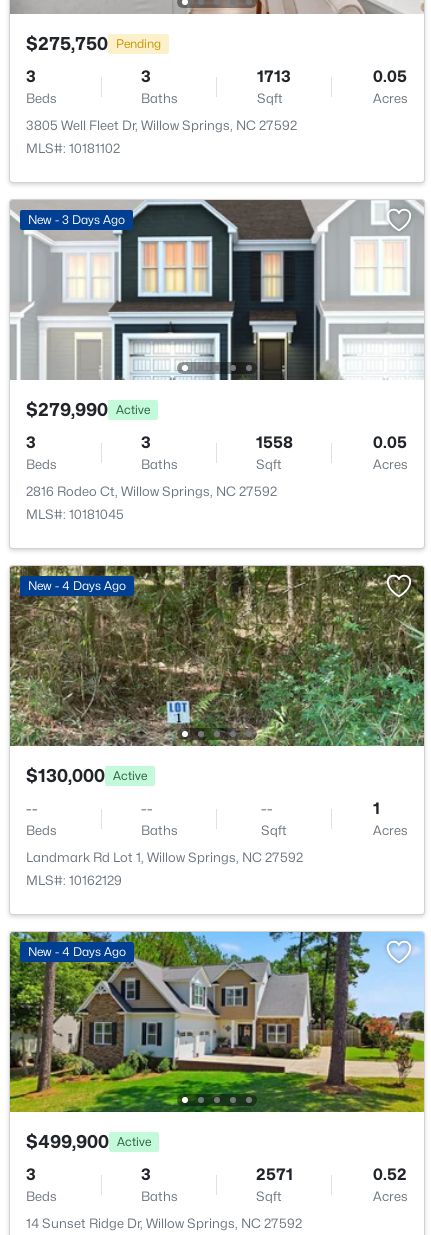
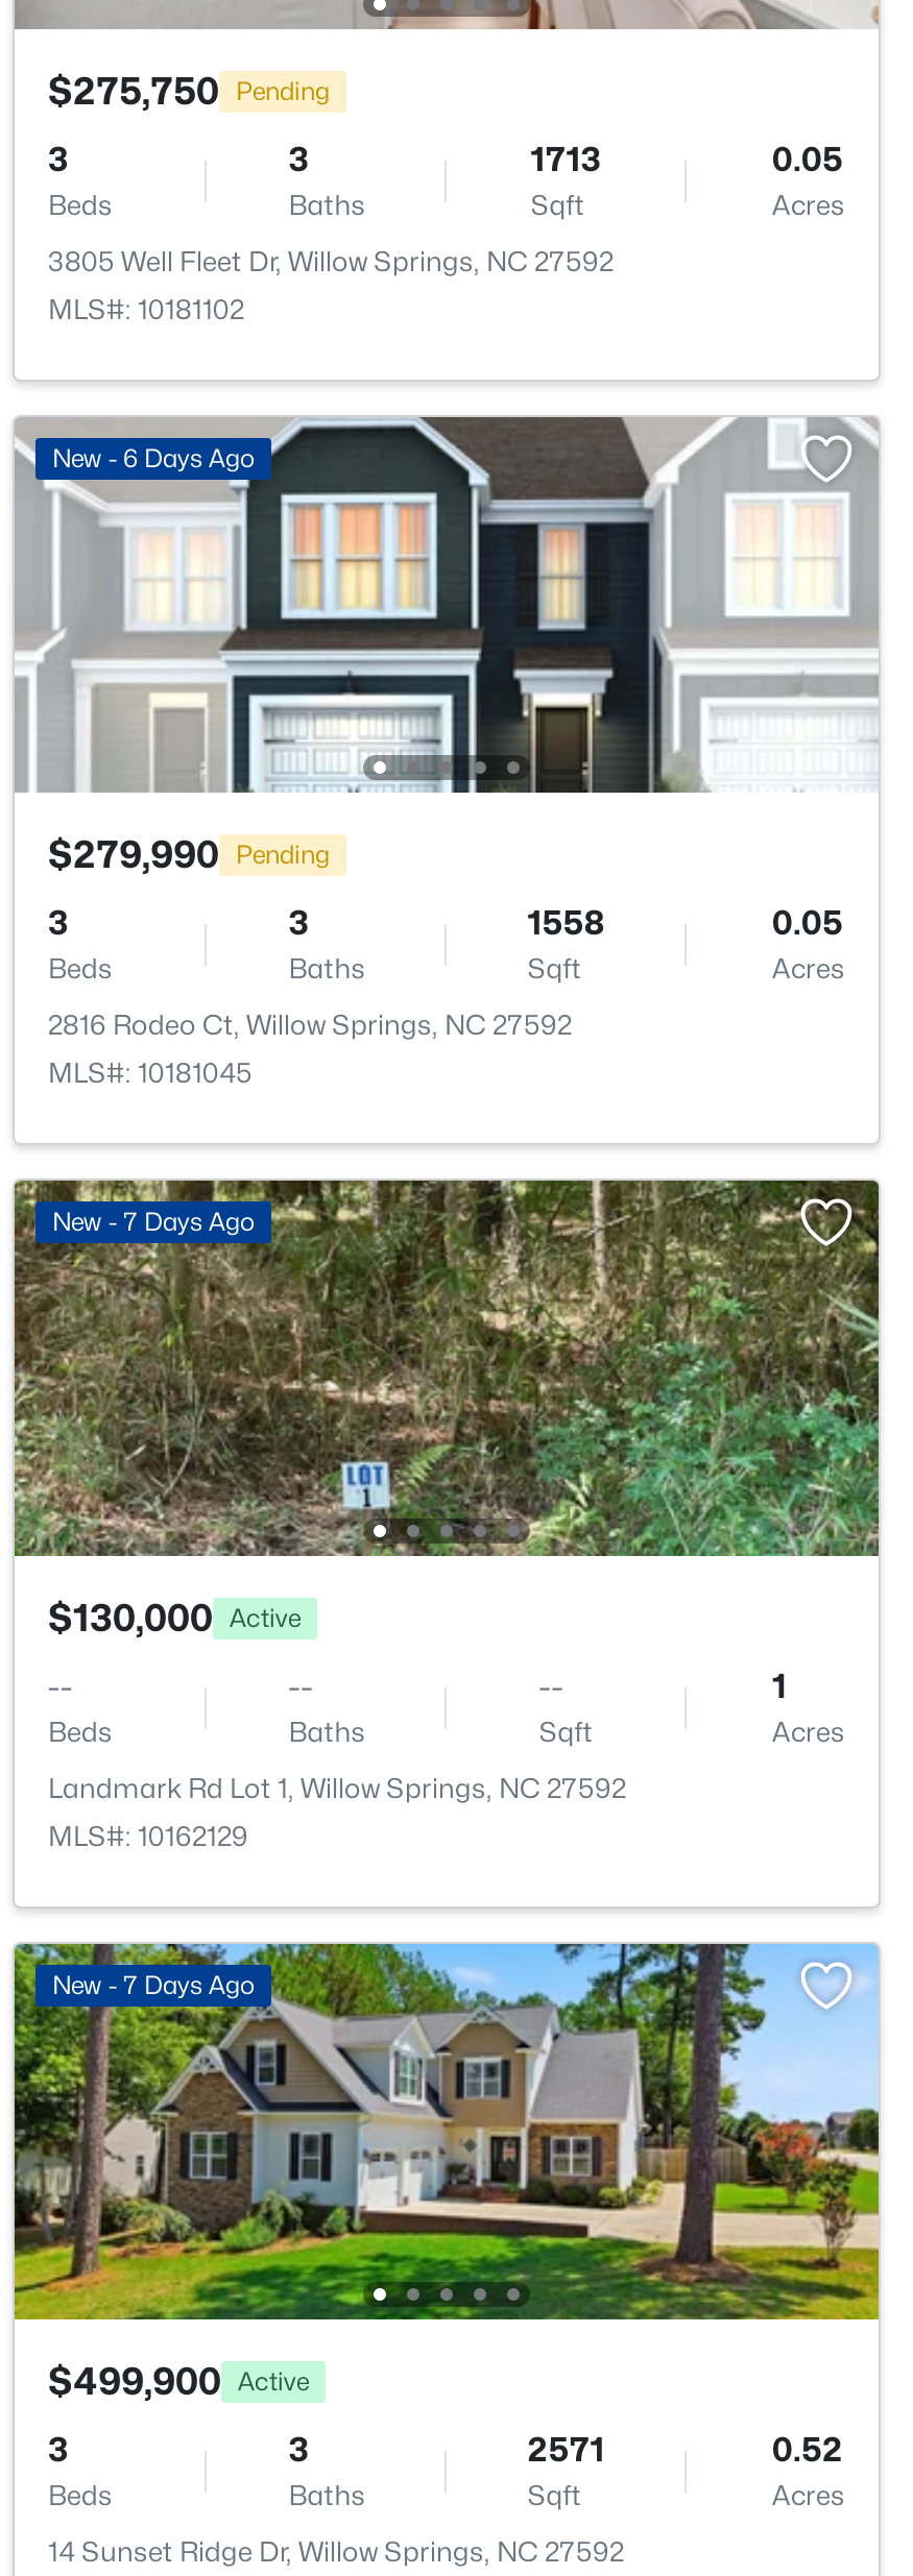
- New - 3 Days Ago
+ New - 6 Days Ago

- $279,990 Active
+ $279,990 Pending

- New - 4 Days Ago
+ New - 7 Days Ago

- New - 4 Days Ago
+ New - 7 Days Ago
